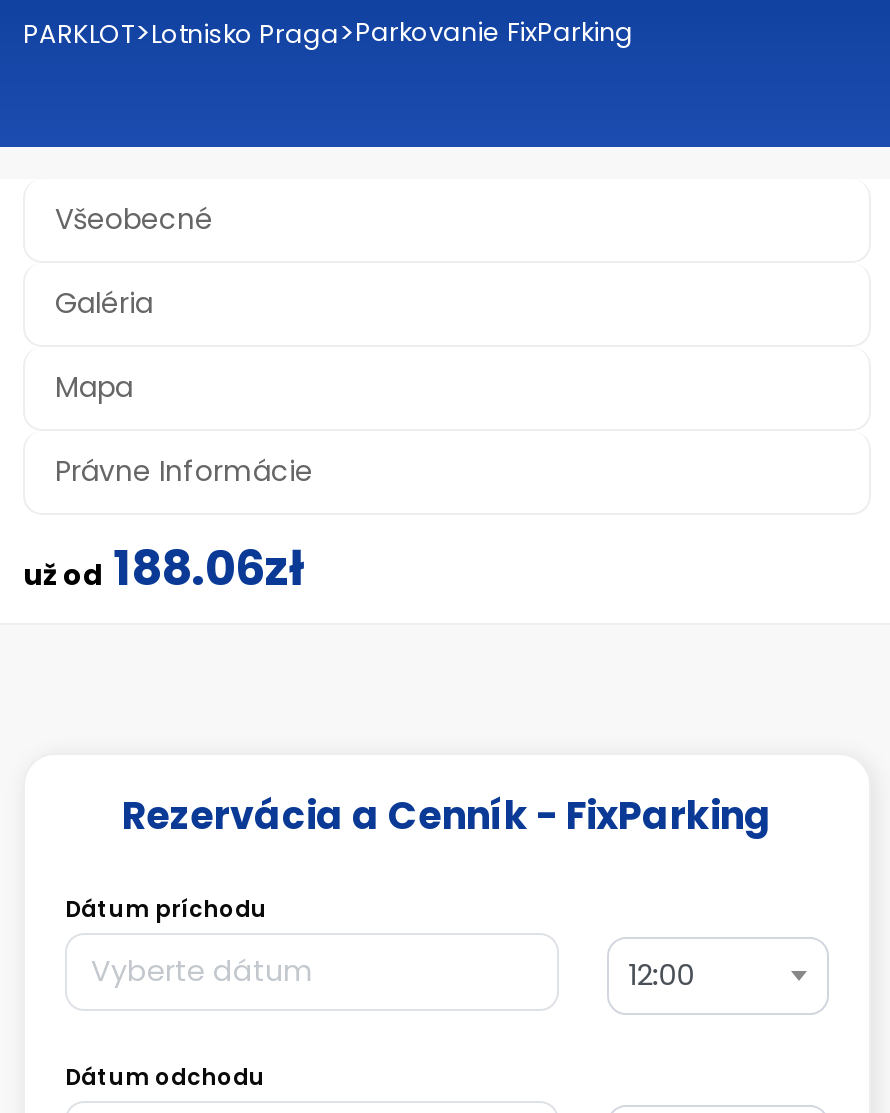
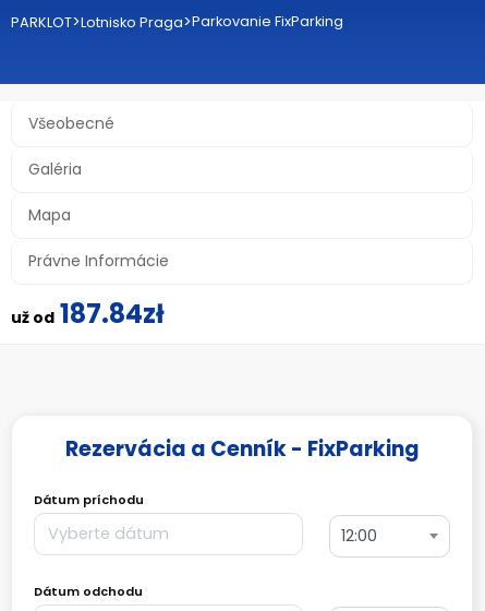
- už od 188.06zł
+ už od 187.84zł
